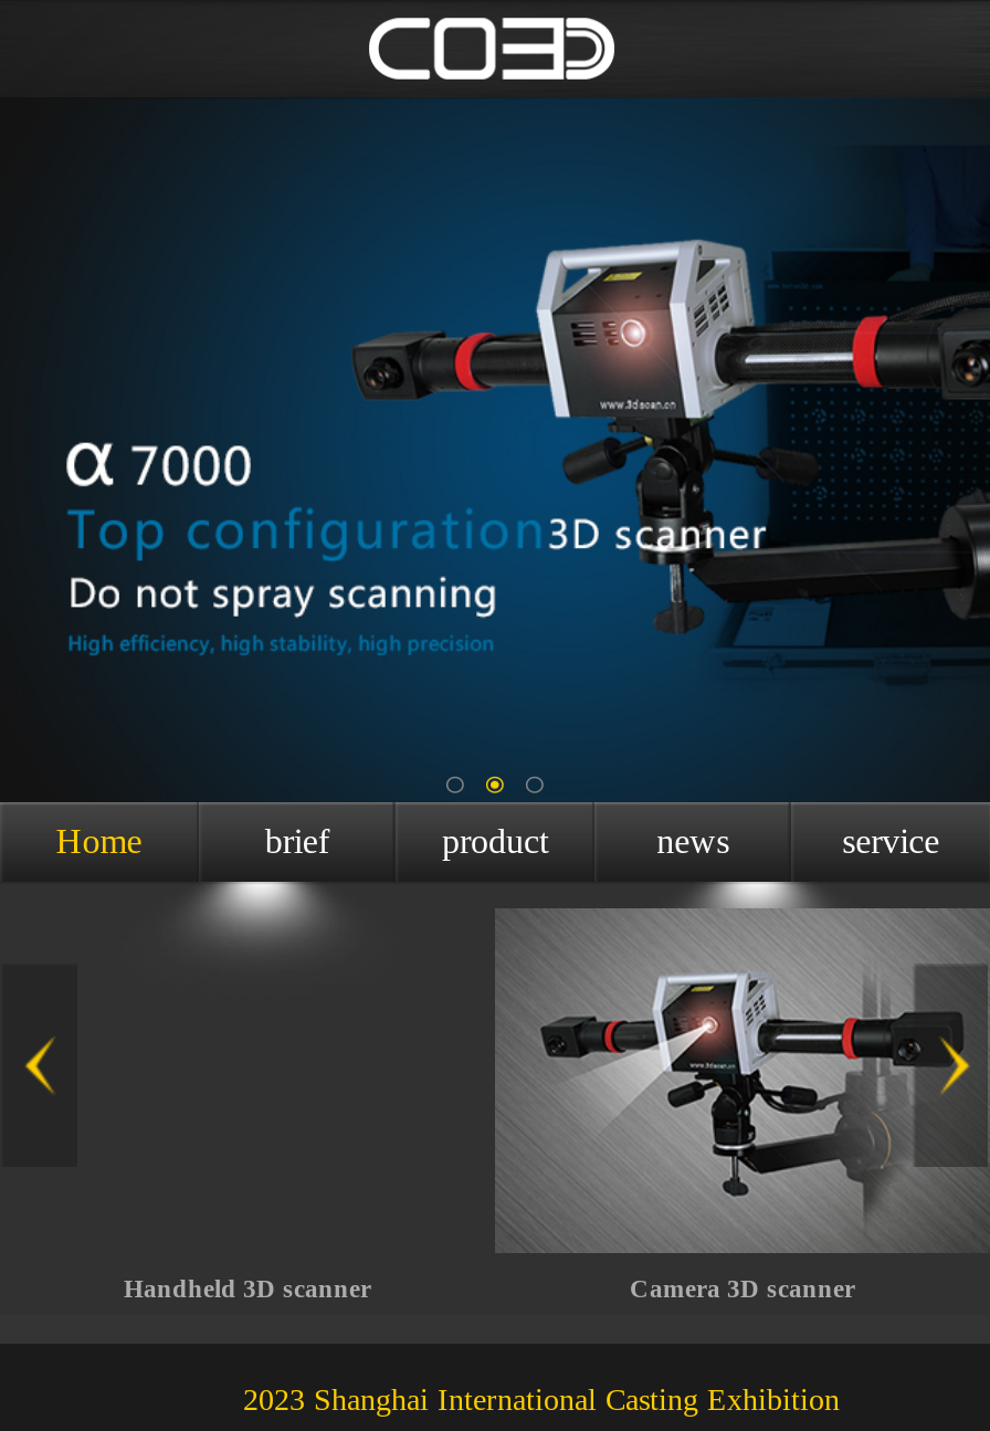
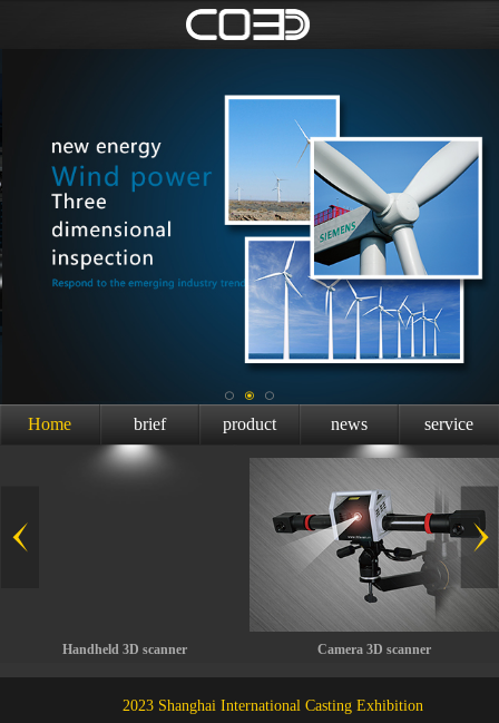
- [image]
+ [image]
